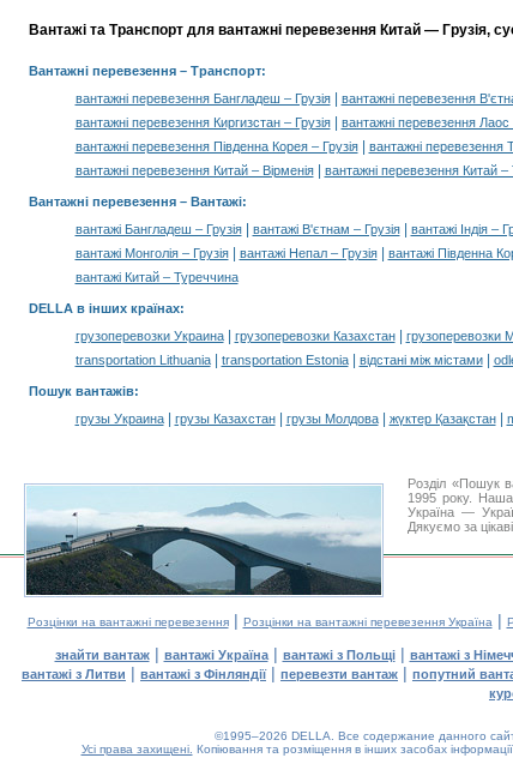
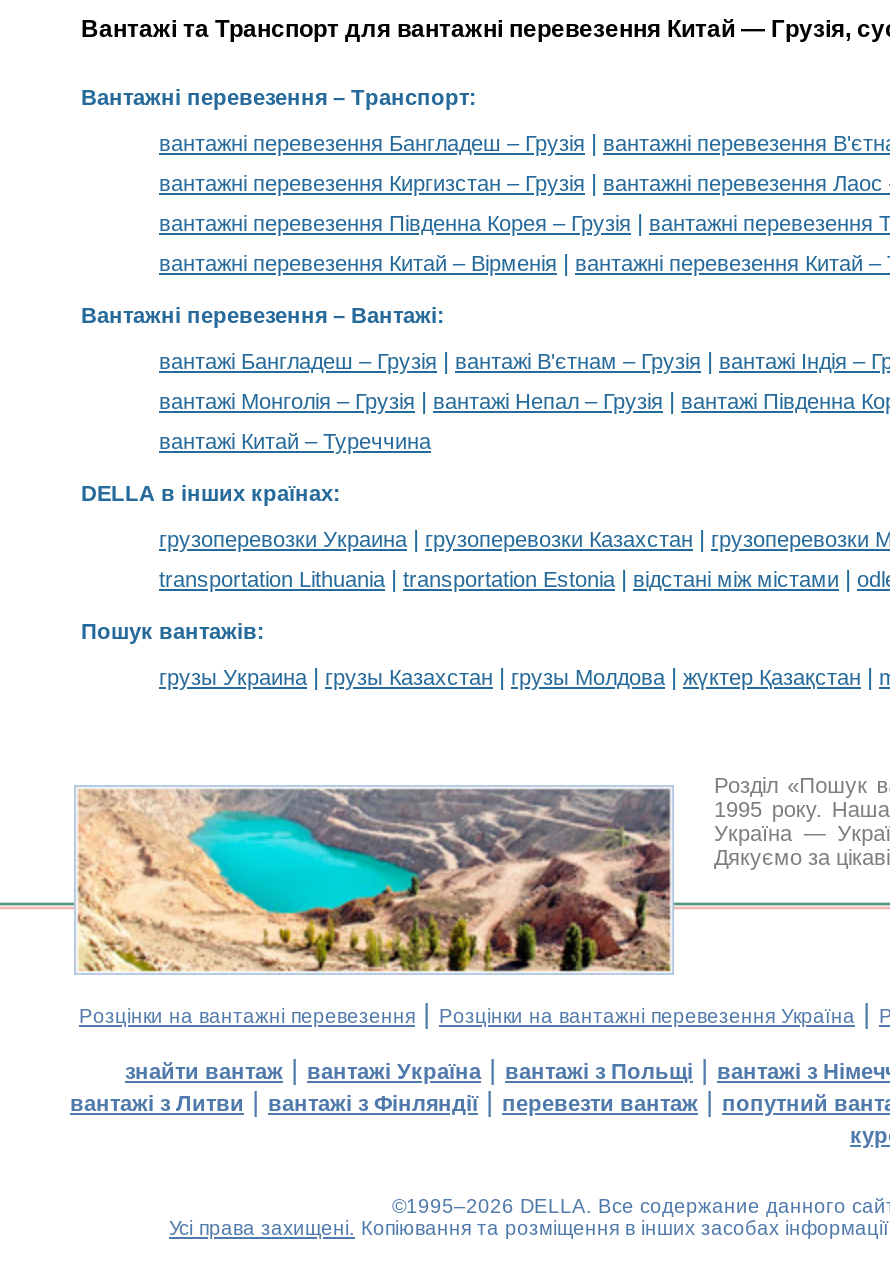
- [image]
+ [image]
